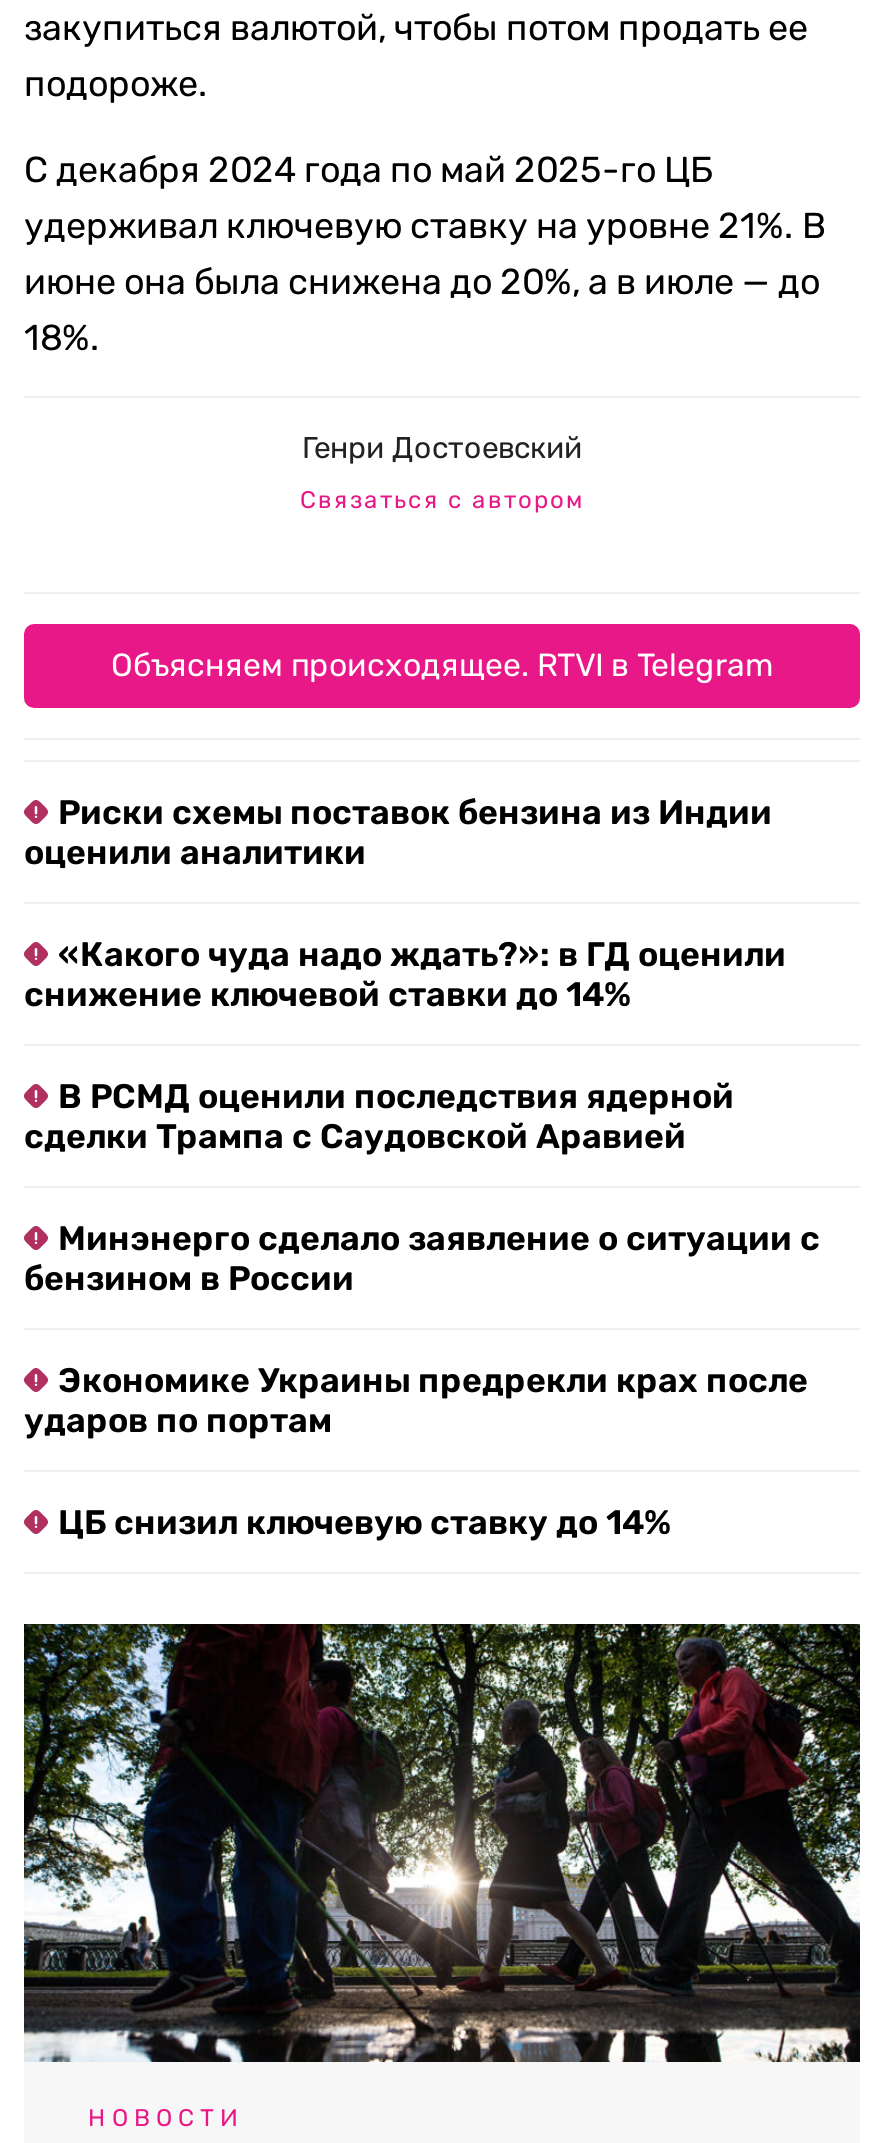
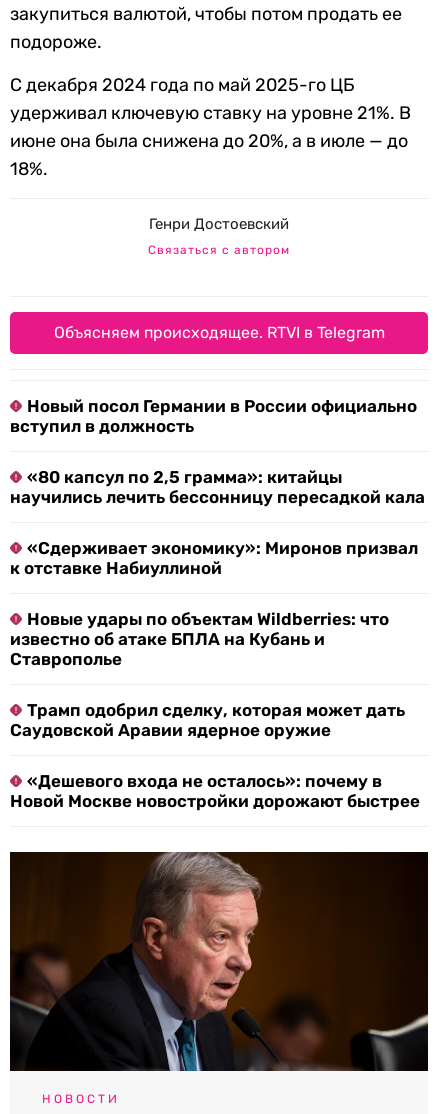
- Риски схемы поставок бензина из Индии
- оценили аналитики
+ Новый посол Германии в России официально
+ вступил в должность

- «Какого чуда надо ждать?»: в ГД оценили
- снижение ключевой ставки до 14%
+ «80 капсул по 2,5 грамма»: китайцы
+ научились лечить бессонницу пересадкой кала

- В РСМД оценили последствия ядерной
- сделки Трампа с Саудовской Аравией
+ «Сдерживает экономику»: Миронов призвал
+ к отставке Набиуллиной

- Минэнерго сделало заявление о ситуации с
- бензином в России
+ Новые удары по объектам Wildberries: что
+ известно об атаке БПЛА на Кубань и
+ Ставрополье

- Экономике Украины предрекли крах после
- ударов по портам
+ Трамп одобрил сделку, которая может дать
+ Саудовской Аравии ядерное оружие

- ЦБ снизил ключевую ставку до 14%
+ «Дешевого входа не осталось»: почему в
+ Новой Москве новостройки дорожают быстрее

- [image]
+ [image]
